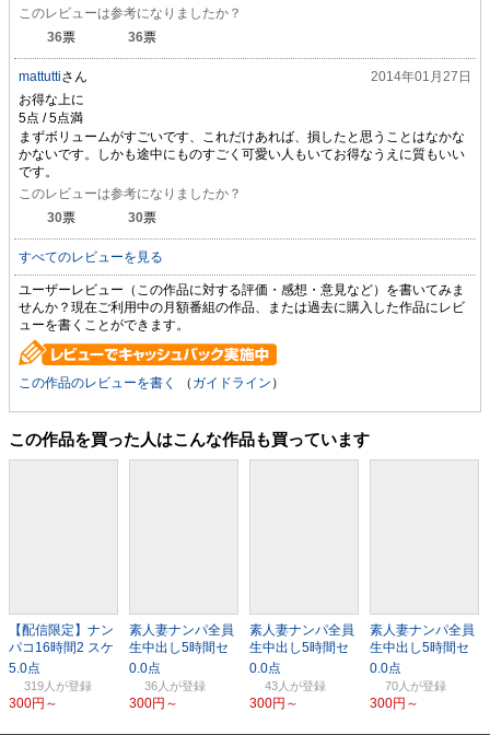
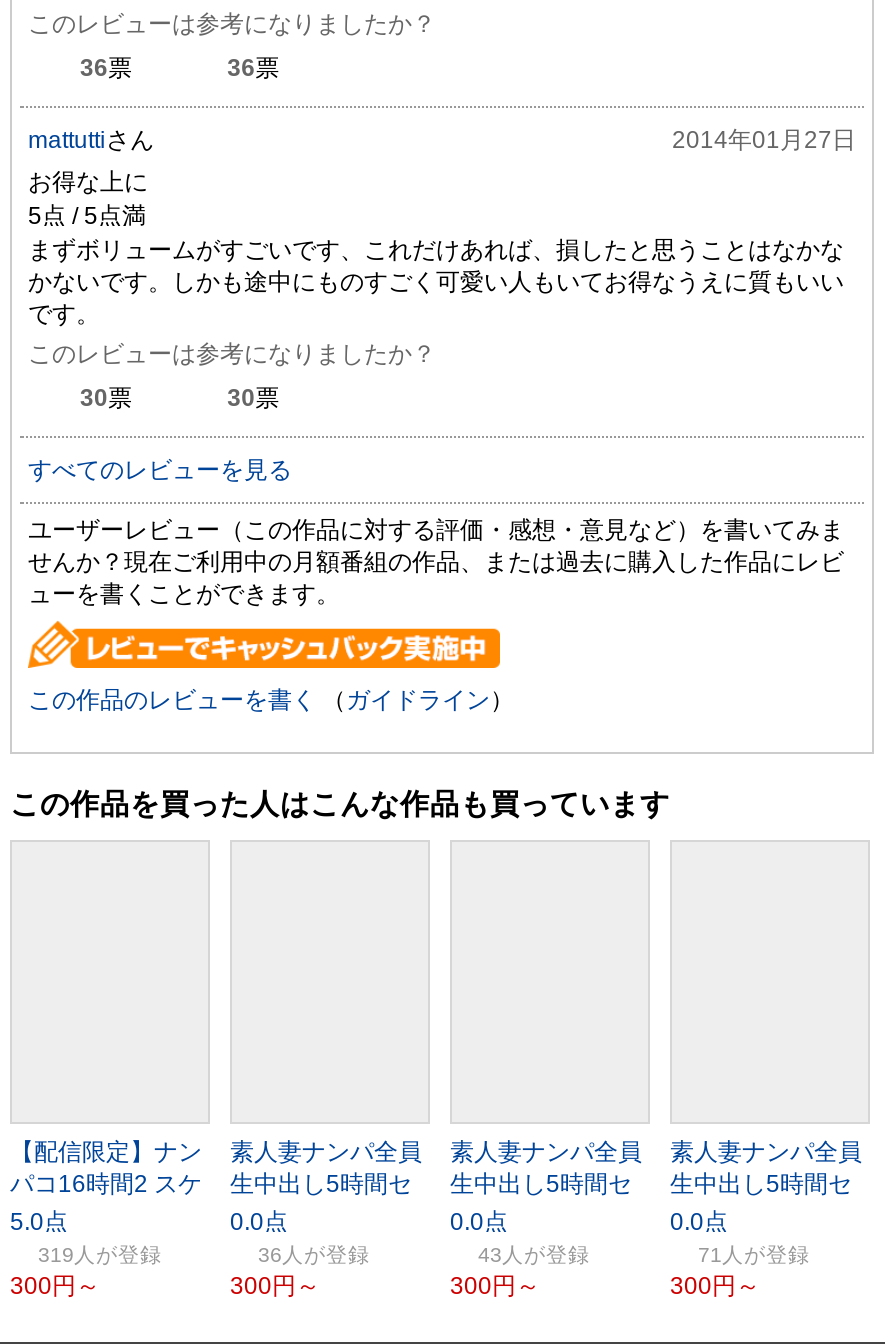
- 70人
+ 71人
